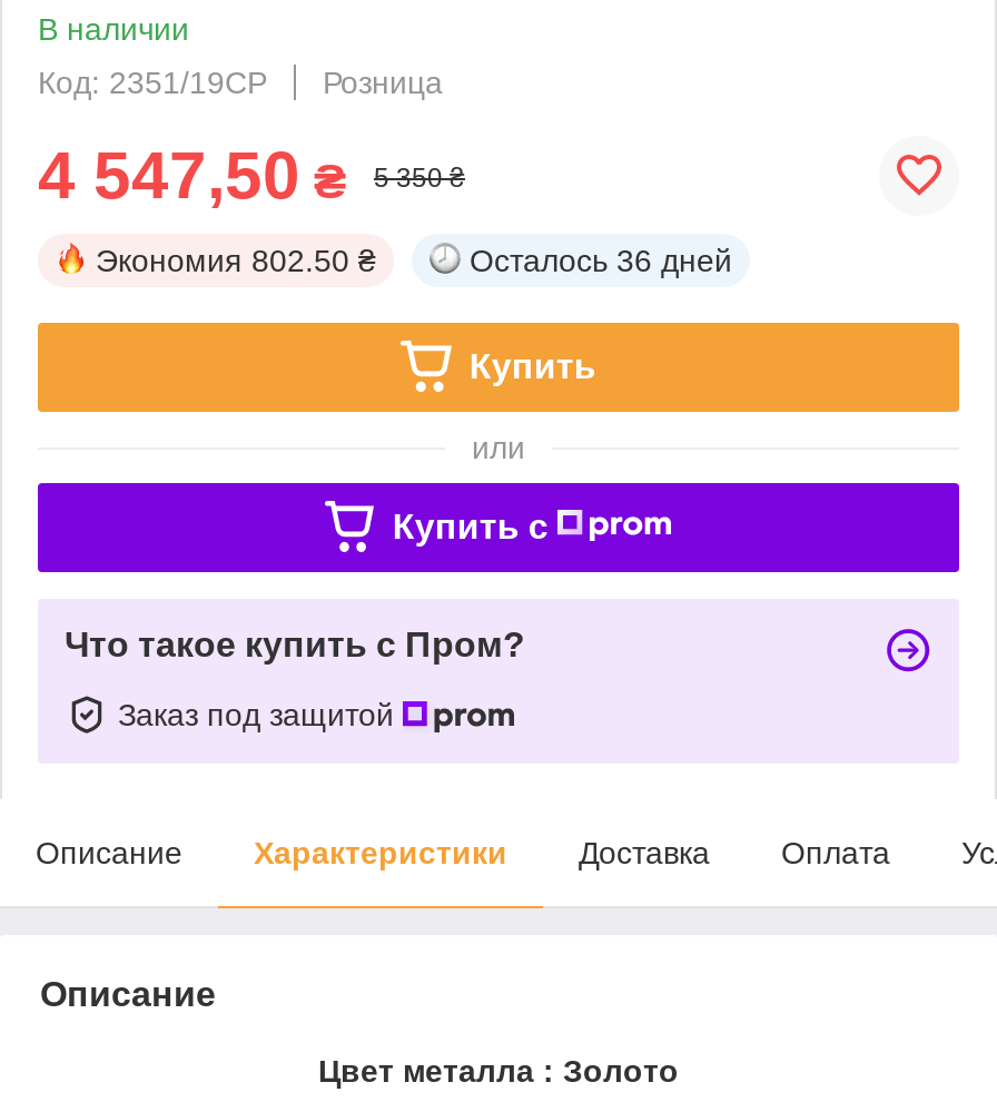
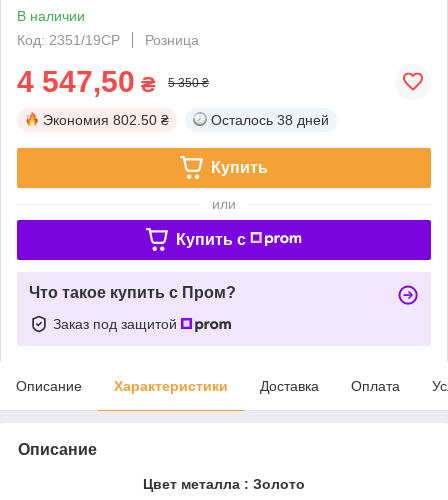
- Осталось 36 дней
+ Осталось 38 дней
